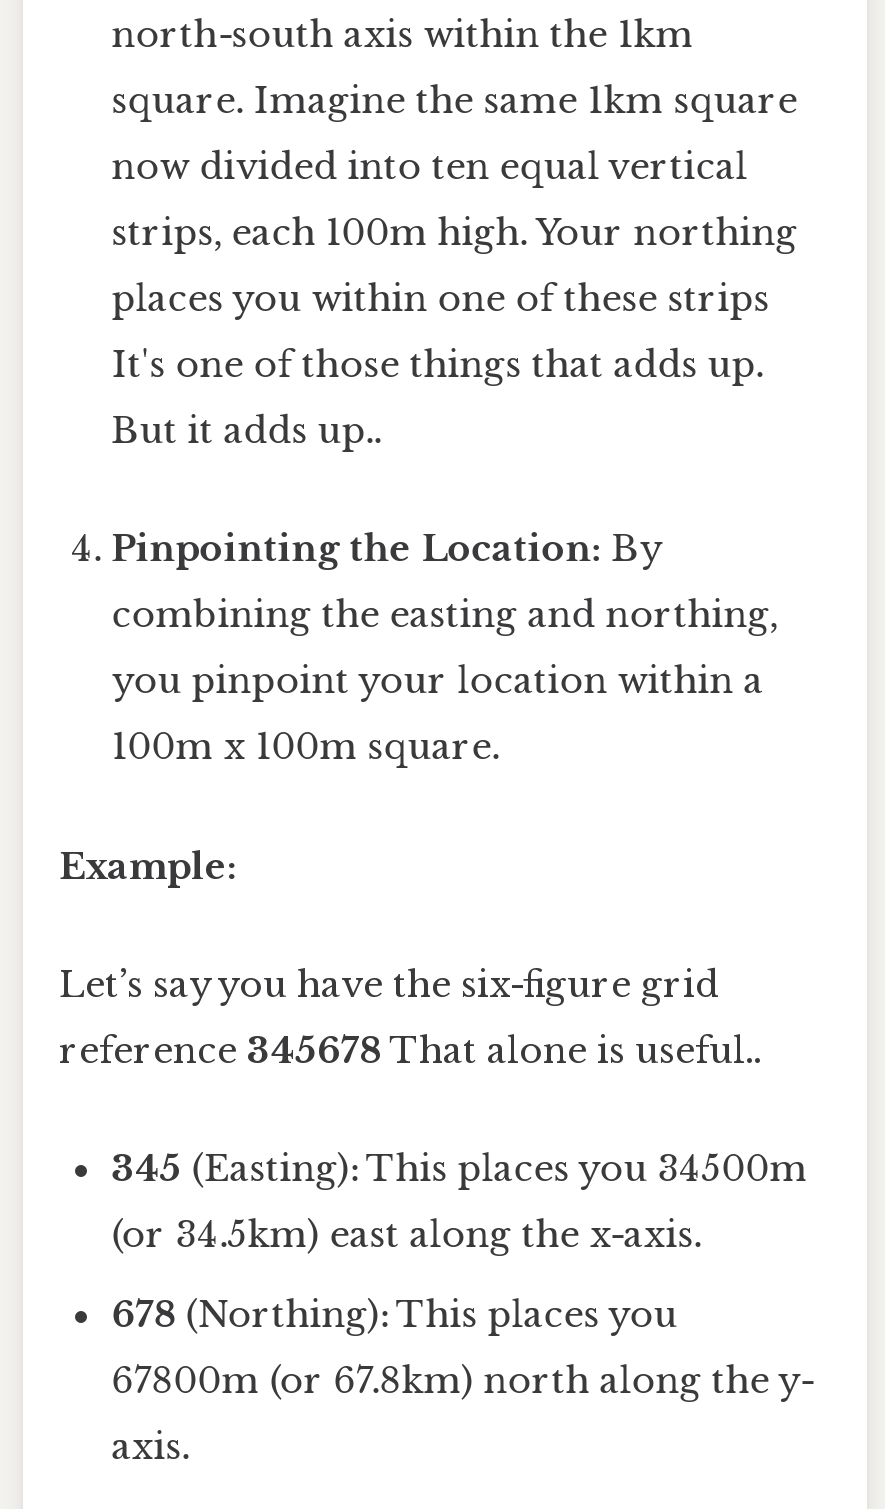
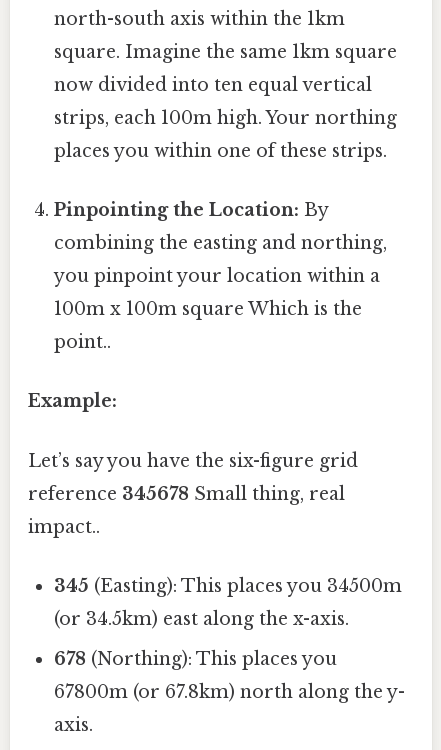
- places you within one of these strips
- It's one of those things that adds up.
- But it adds up..
+ places you within one of these strips.

moved up: Pinpointing the Location: By | combining the easting and northing, | you pinpoint your location within a

- 100m x 100m square.
+ 100m x 100m square Which is the
+ point..

moved up: Example: | Let’s say you have the six-figure grid

- reference 345678 That alone is useful..
+ reference 345678 Small thing, real
+ impact..
